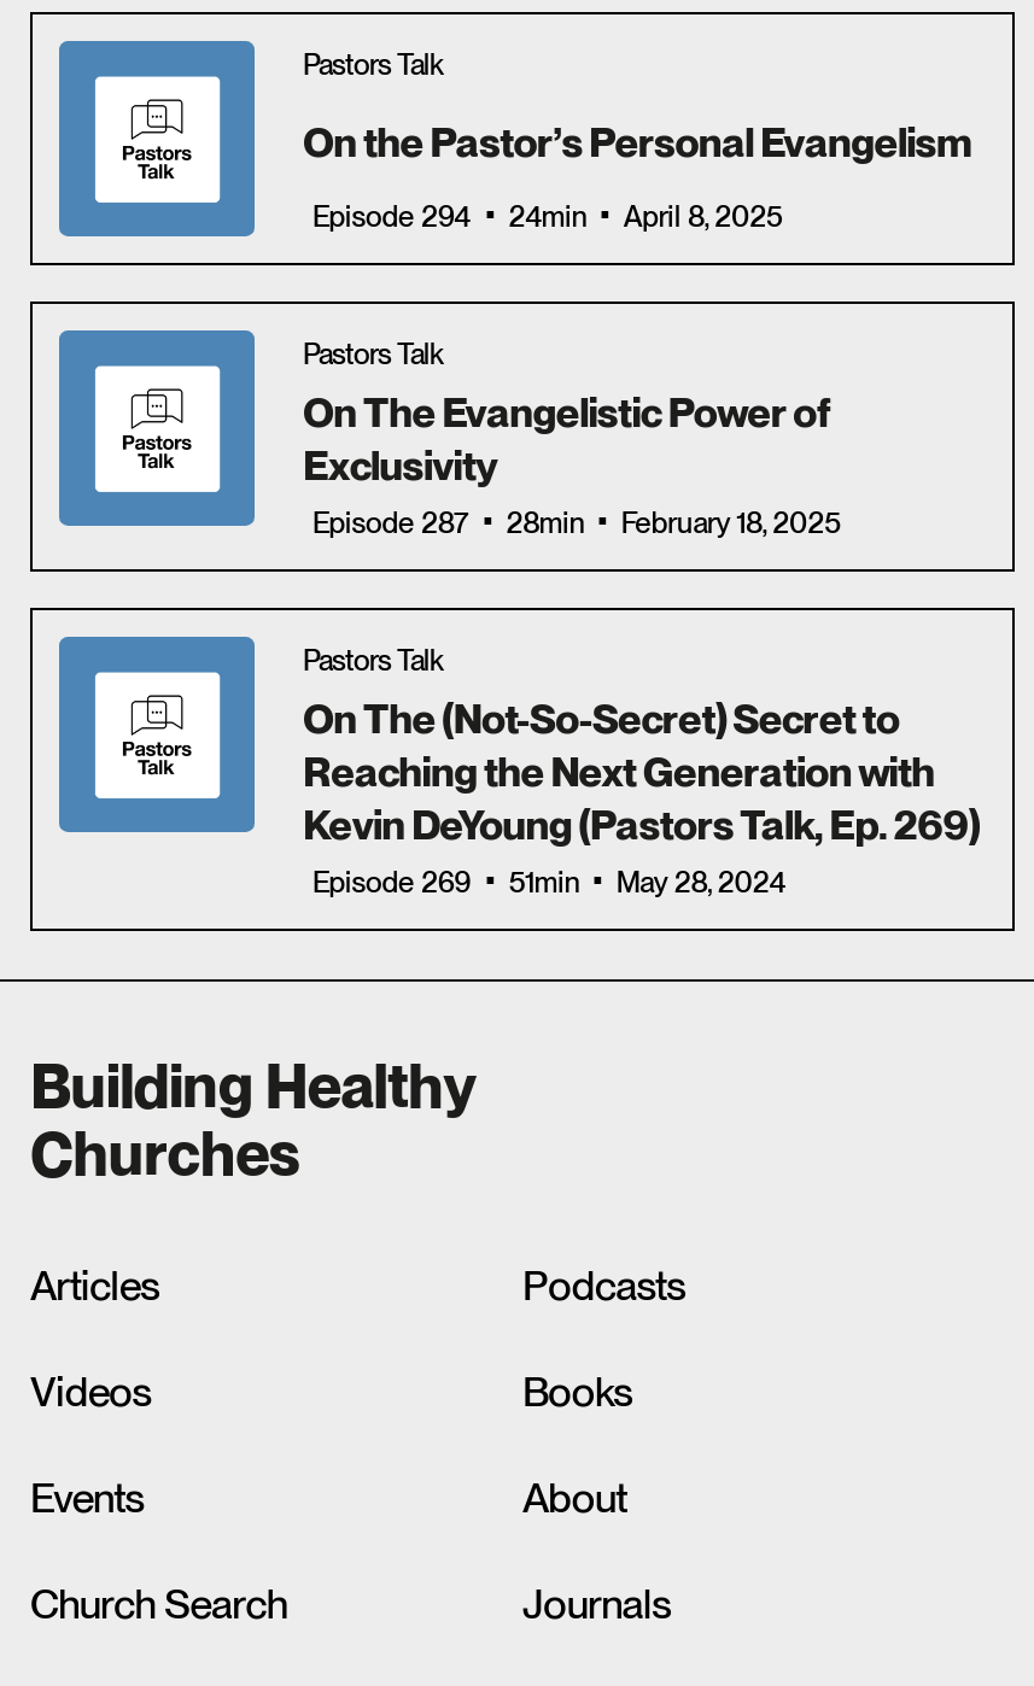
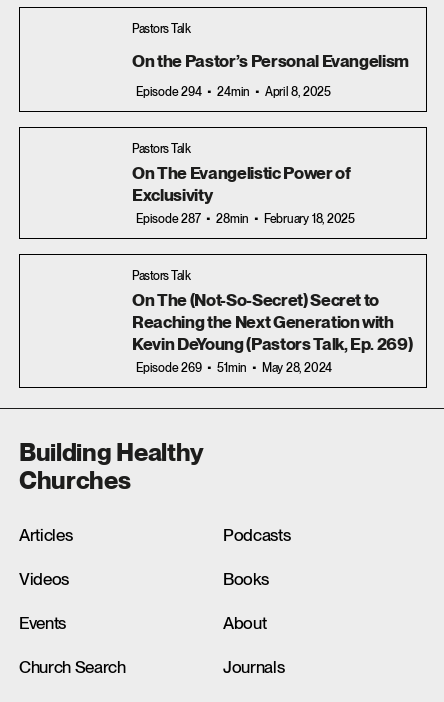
- [image]

- [image]

- [image]
